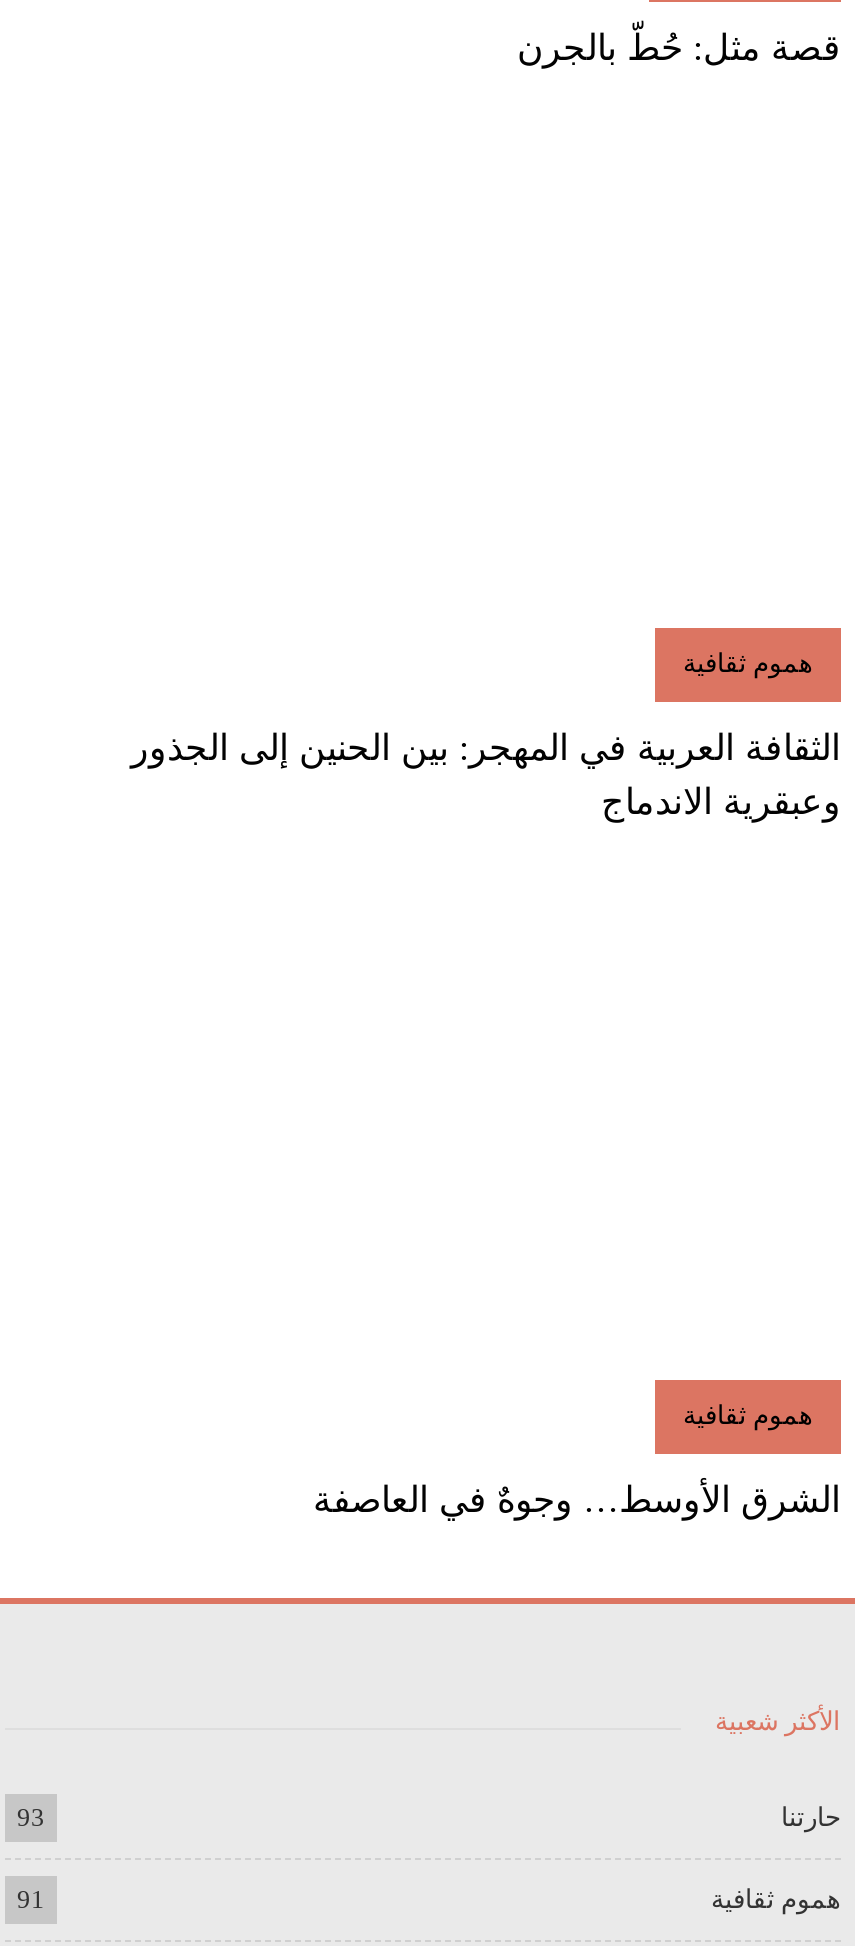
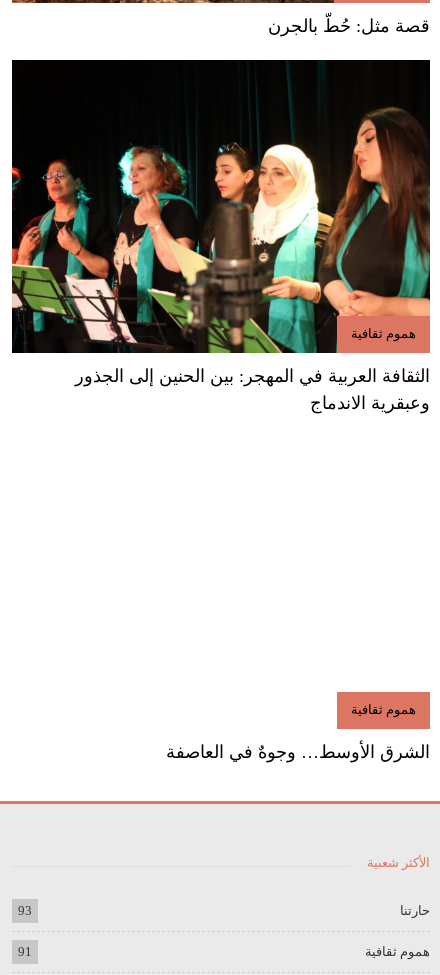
+ [image]
